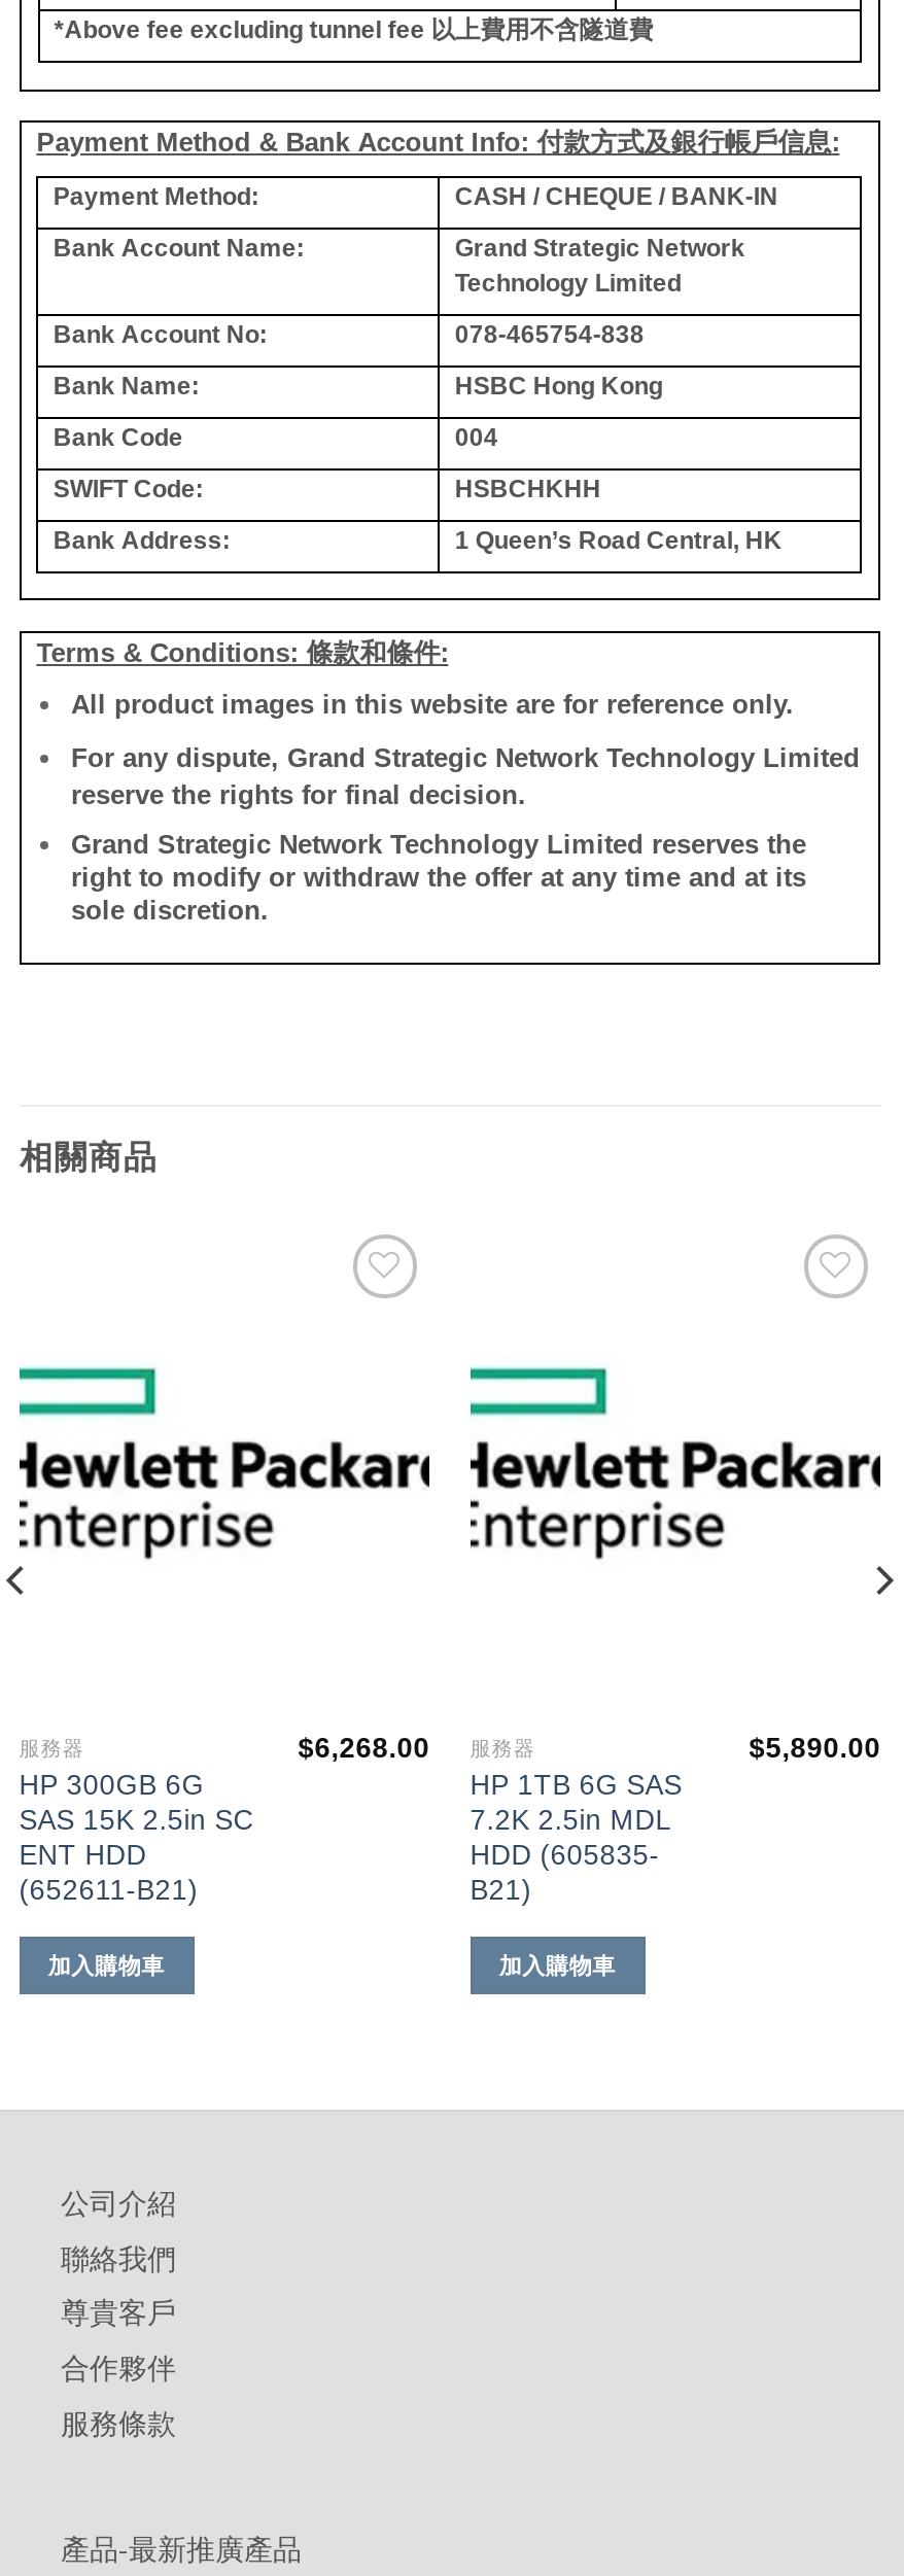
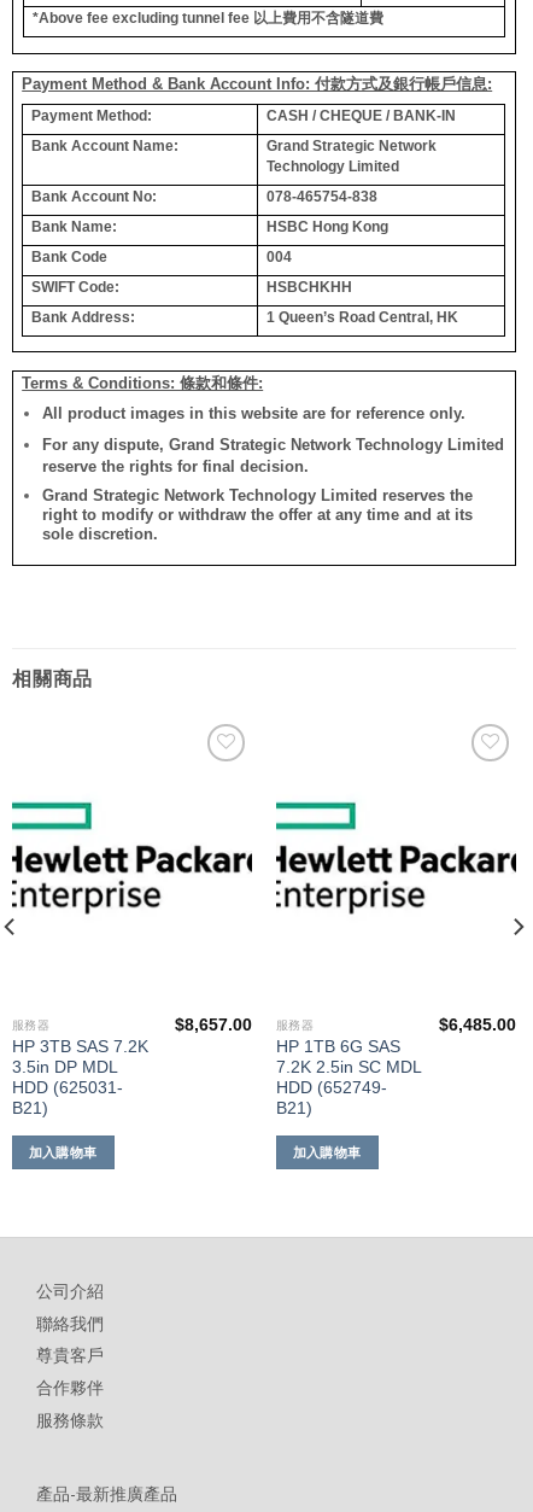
- $6,268.00 服務器
+ $8,657.00 服務器

- $5,890.00
+ $6,485.00

- HP 300GB 6G
- SAS 15K 2.5in SC
- ENT HDD
- (652611-B21)
+ HP 3TB SAS 7.2K
+ 3.5in DP MDL
+ HDD (625031-
+ B21)

- 7.2K 2.5in MDL
- HDD (605835-
+ 7.2K 2.5in SC MDL
+ HDD (652749-
